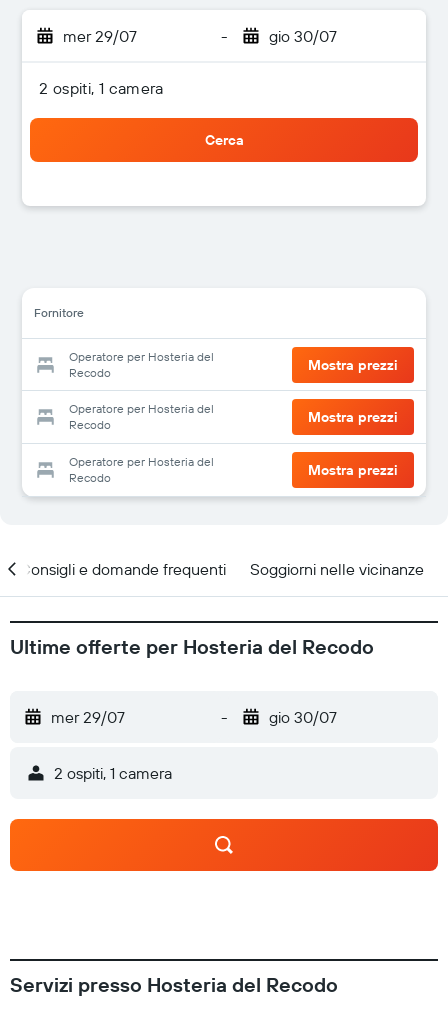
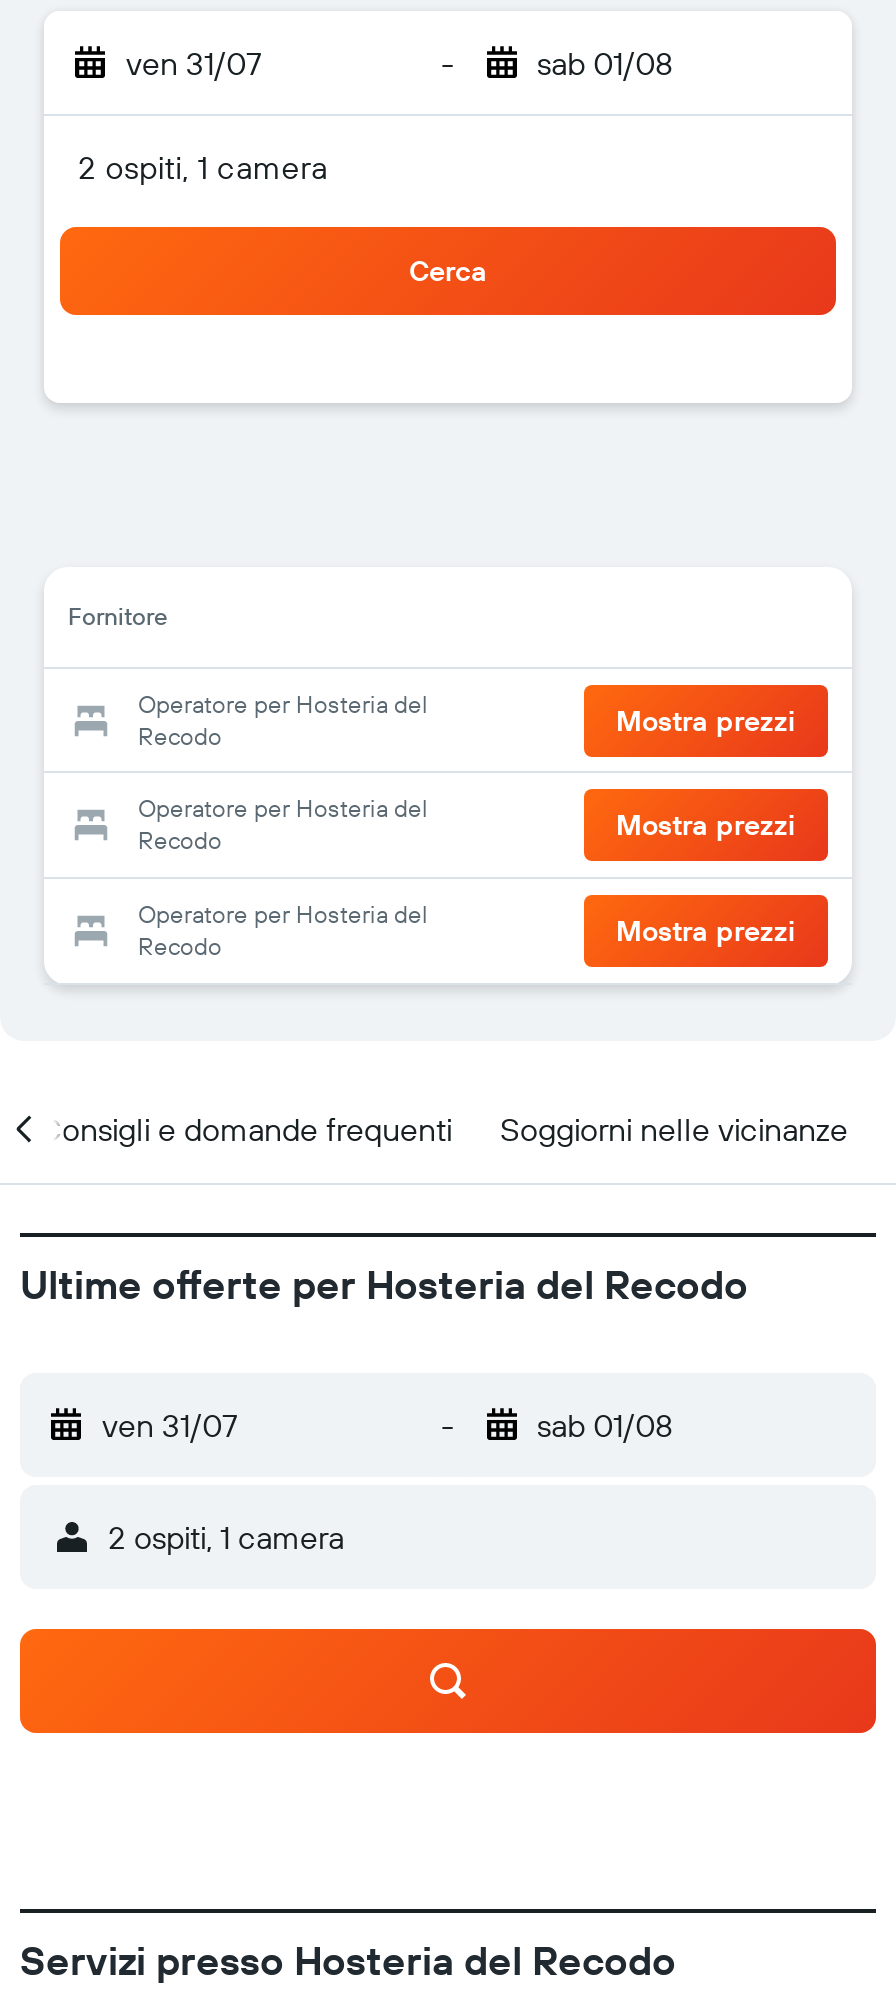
- mer 29/07
+ ven 31/07

- gio 30/07
+ sab 01/08

- mer 29/07
+ ven 31/07

- gio 30/07
+ sab 01/08
